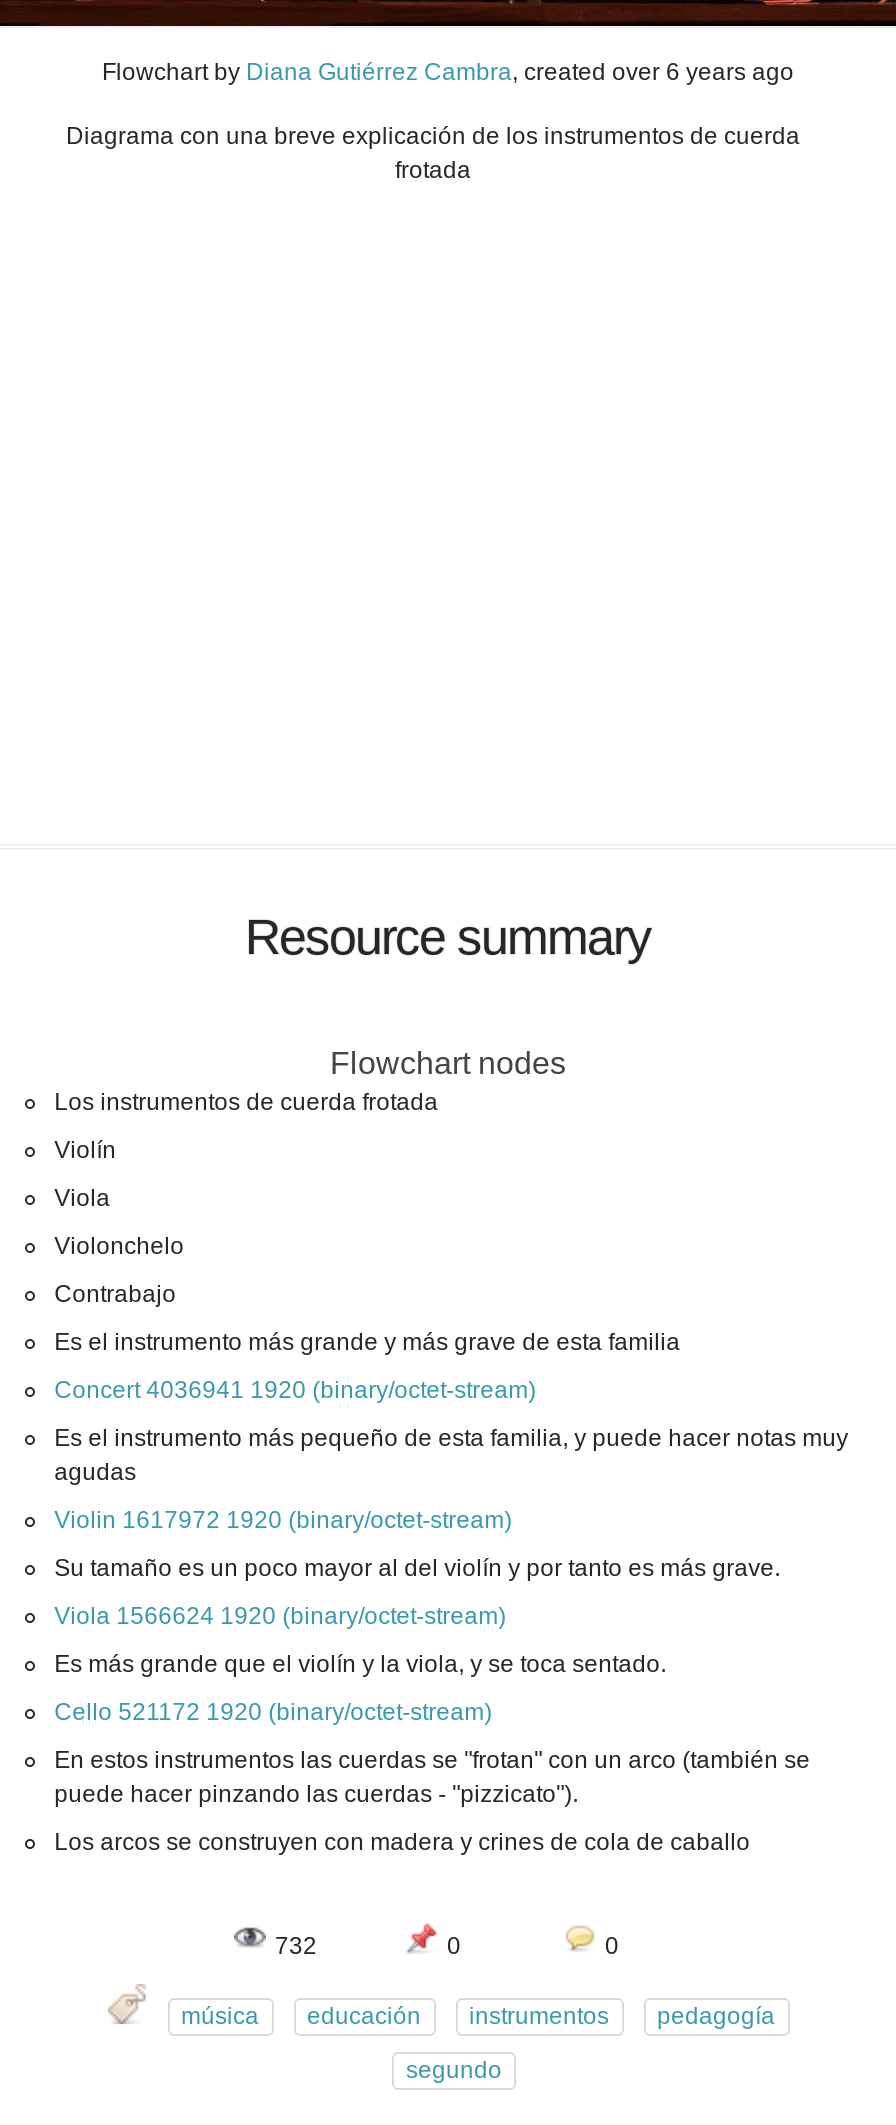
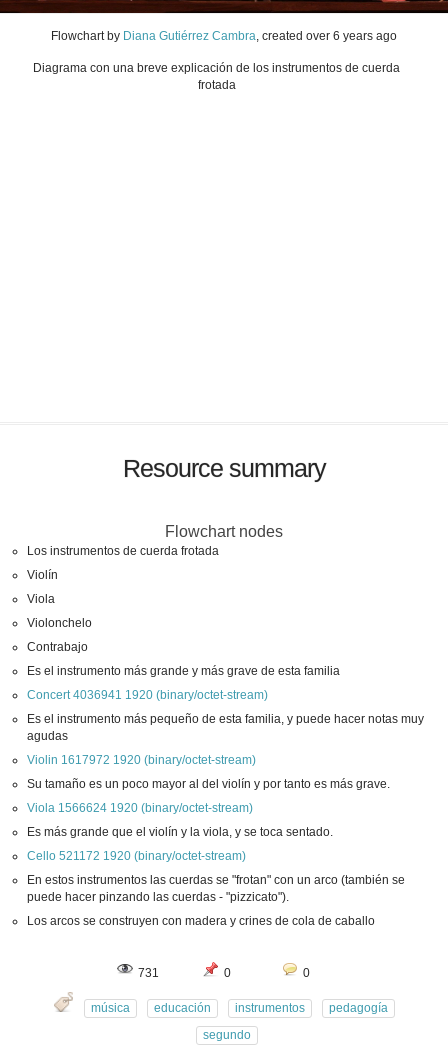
- 732
+ 731
